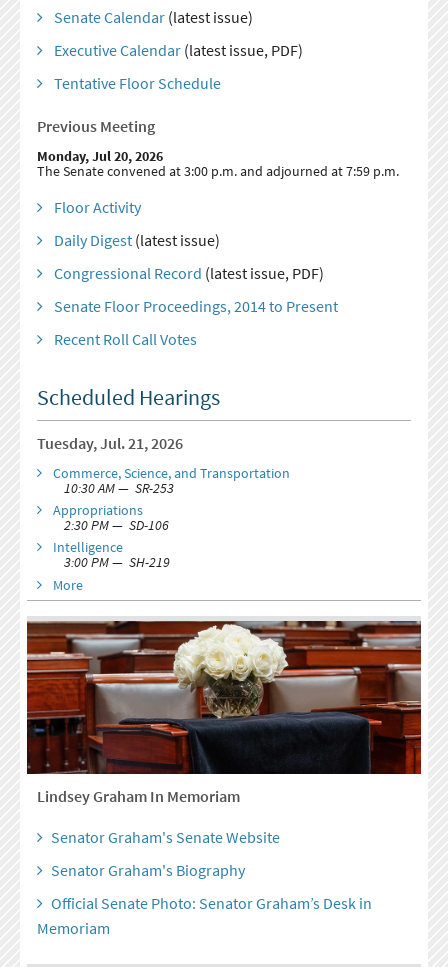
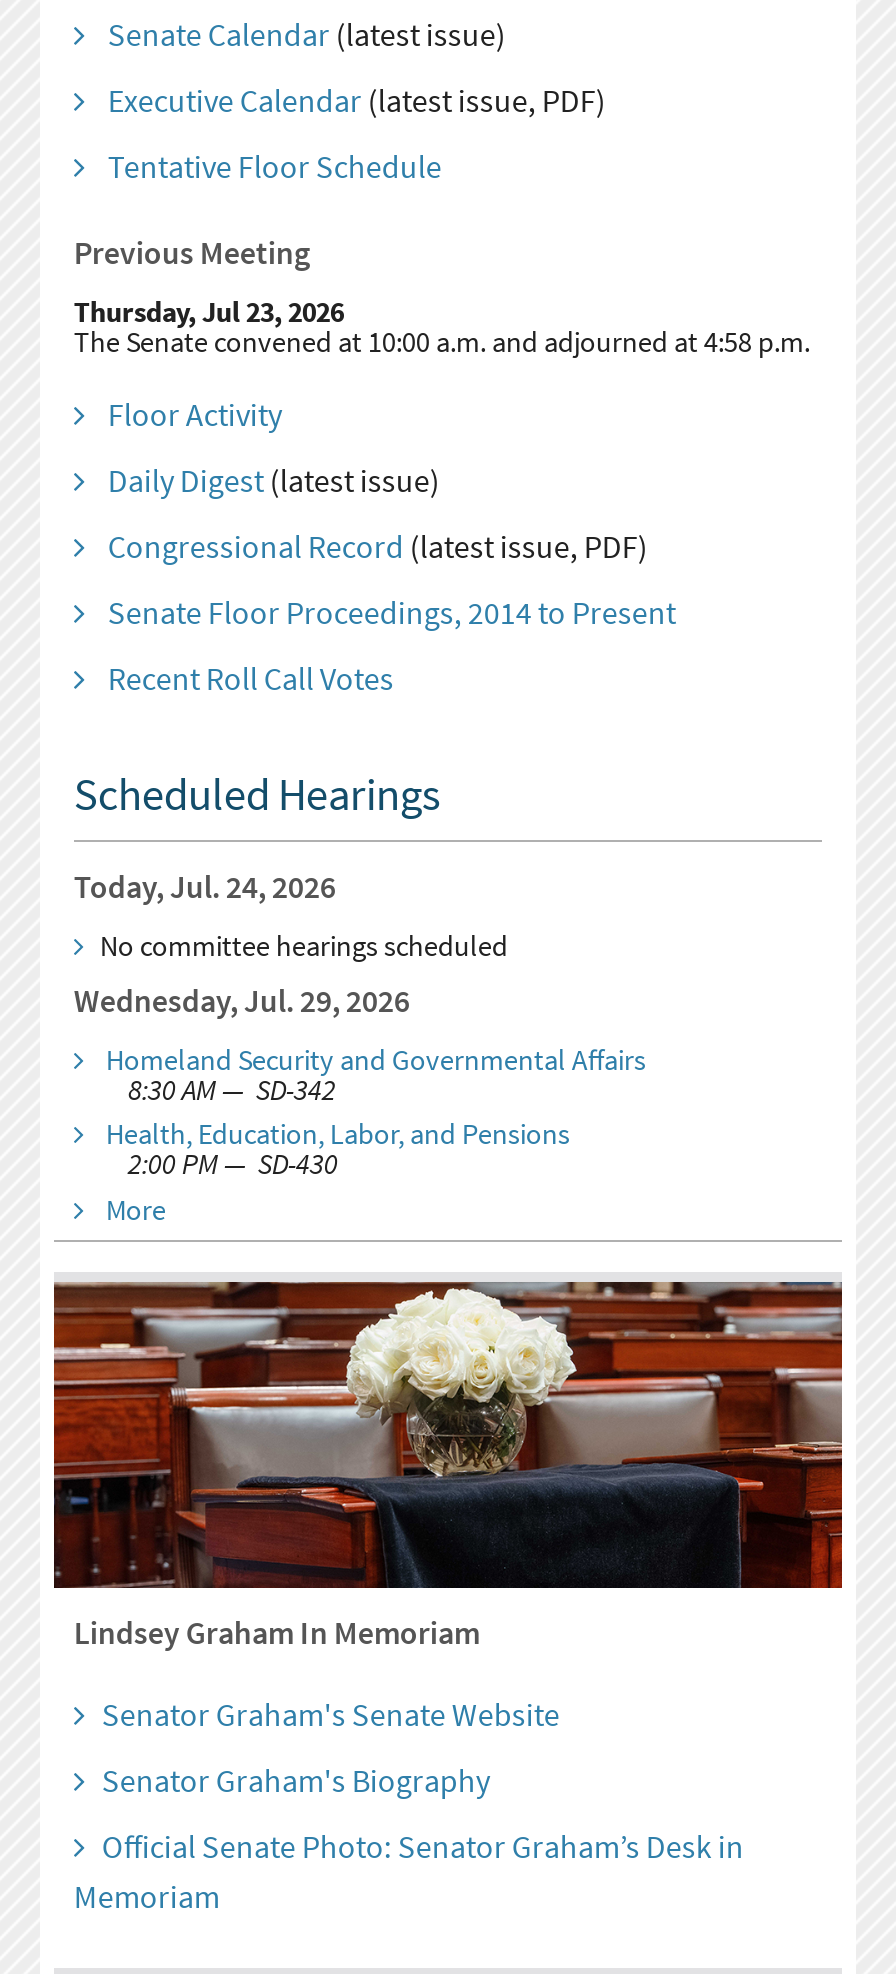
- Monday, Jul 20, 2026
+ Thursday, Jul 23, 2026

- The Senate convened at 3:00 p.m. and adjourned at 7:59 p.m.
+ The Senate convened at 10:00 a.m. and adjourned at 4:58 p.m.

- Tuesday, Jul. 21, 2026
- Commerce, Science, and Transportation
- 10:30 AM — SR-253
- Appropriations
- 2:30 PM — SD-106
- Intelligence
- 3:00 PM — SH-219
+ Today, Jul. 24, 2026
+ No committee hearings scheduled
+ Wednesday, Jul. 29, 2026
+ Homeland Security and Governmental Affairs
+ 8:30 AM — SD-342
+ Health, Education, Labor, and Pensions
+ 2:00 PM — SD-430
